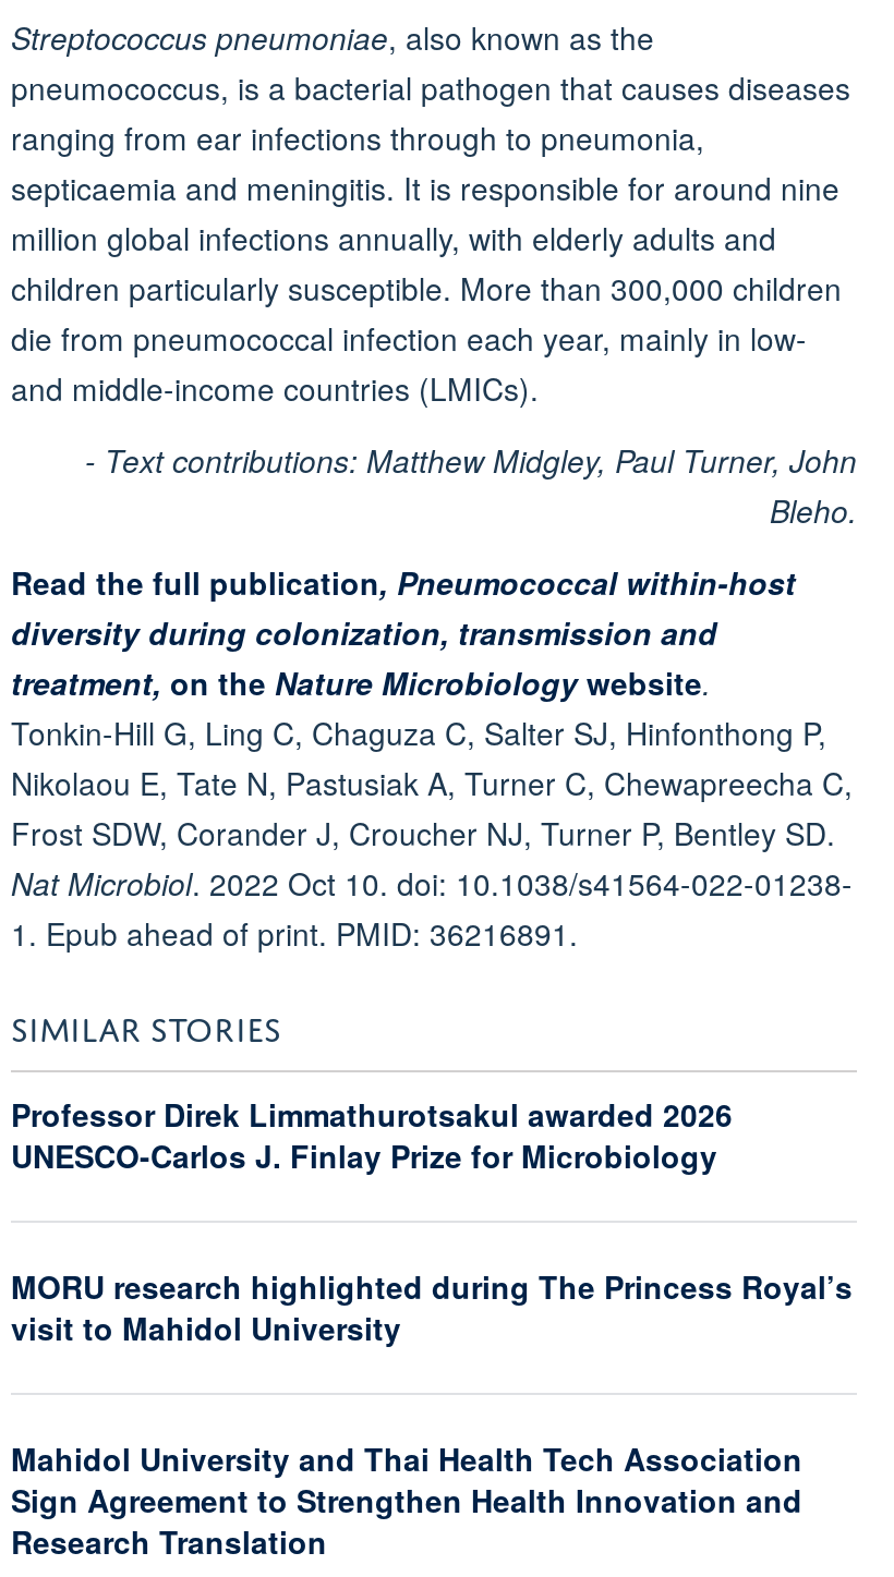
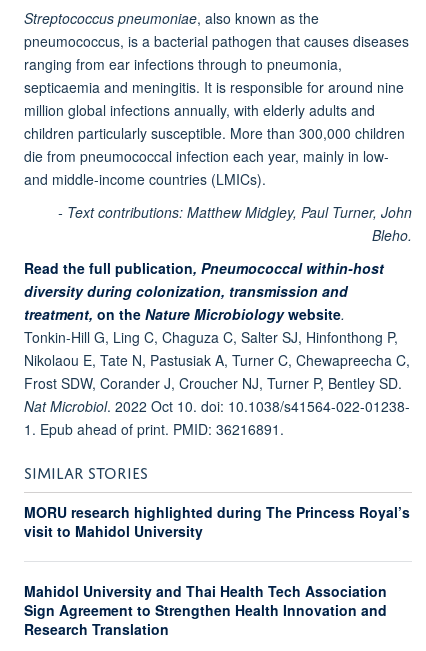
- Professor Direk Limmathurotsakul awarded 2026
- UNESCO-Carlos J. Finlay Prize for Microbiology
